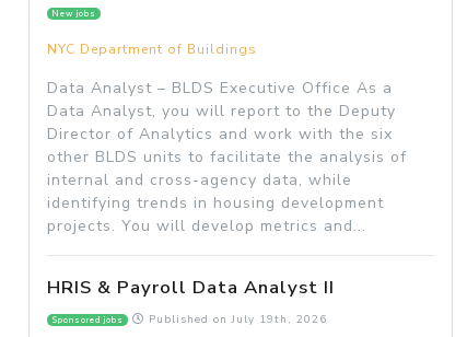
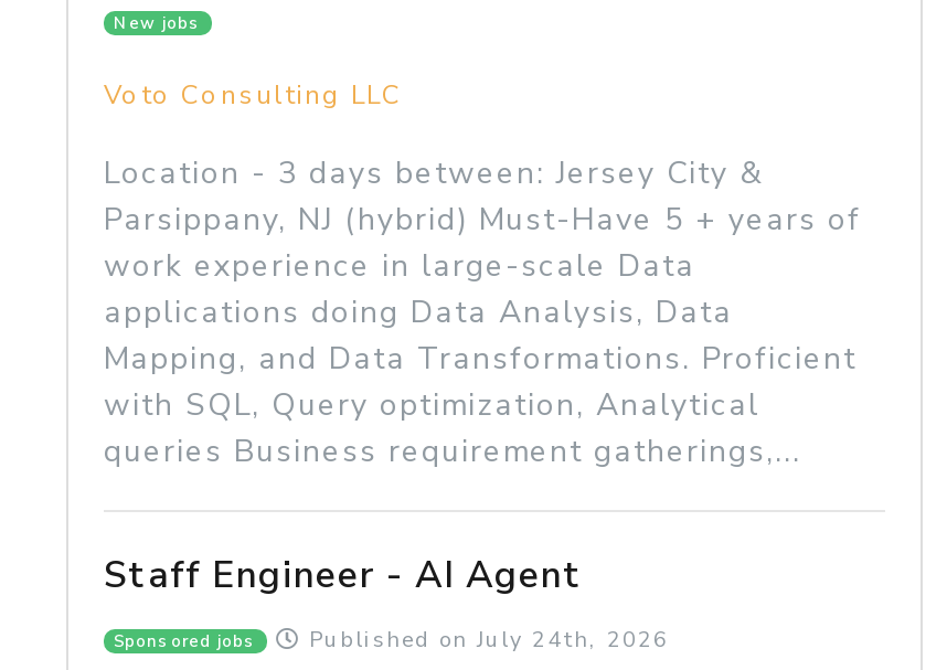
- NYC Department of Buildings
+ Voto Consulting LLC

- Data Analyst – BLDS Executive Office As a
- Data Analyst, you will report to the Deputy
- Director of Analytics and work with the six
- other BLDS units to facilitate the analysis of
- internal and cross-agency data, while
- identifying trends in housing development
- projects. You will develop metrics and...
+ Location - 3 days between: Jersey City &
+ Parsippany, NJ (hybrid) Must-Have 5 + years of
+ work experience in large-scale Data
+ applications doing Data Analysis, Data
+ Mapping, and Data Transformations. Proficient
+ with SQL, Query optimization, Analytical
+ queries Business requirement gatherings,...

- HRIS & Payroll Data Analyst II
+ Staff Engineer - AI Agent

- Published on July 19th, 2026
+ Published on July 24th, 2026
